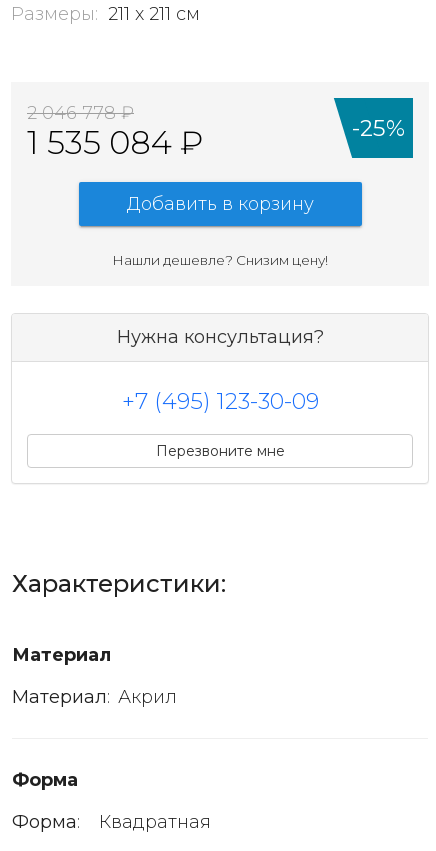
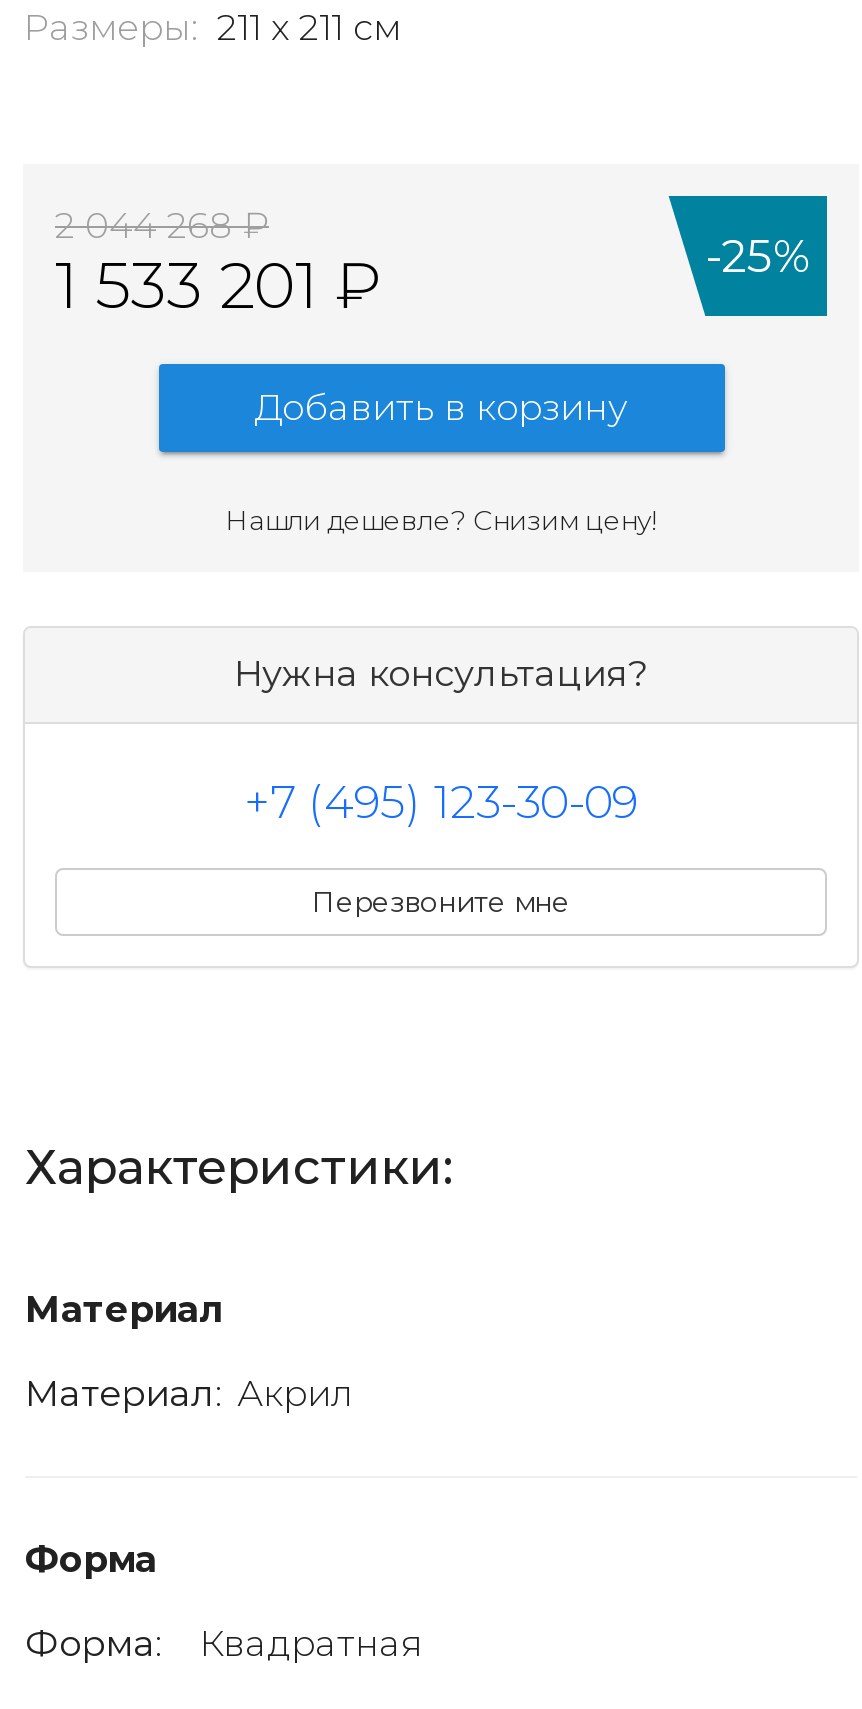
- 2 046 778 ₽
+ 2 044 268 ₽

- 1 535 084 ₽
+ 1 533 201 ₽
